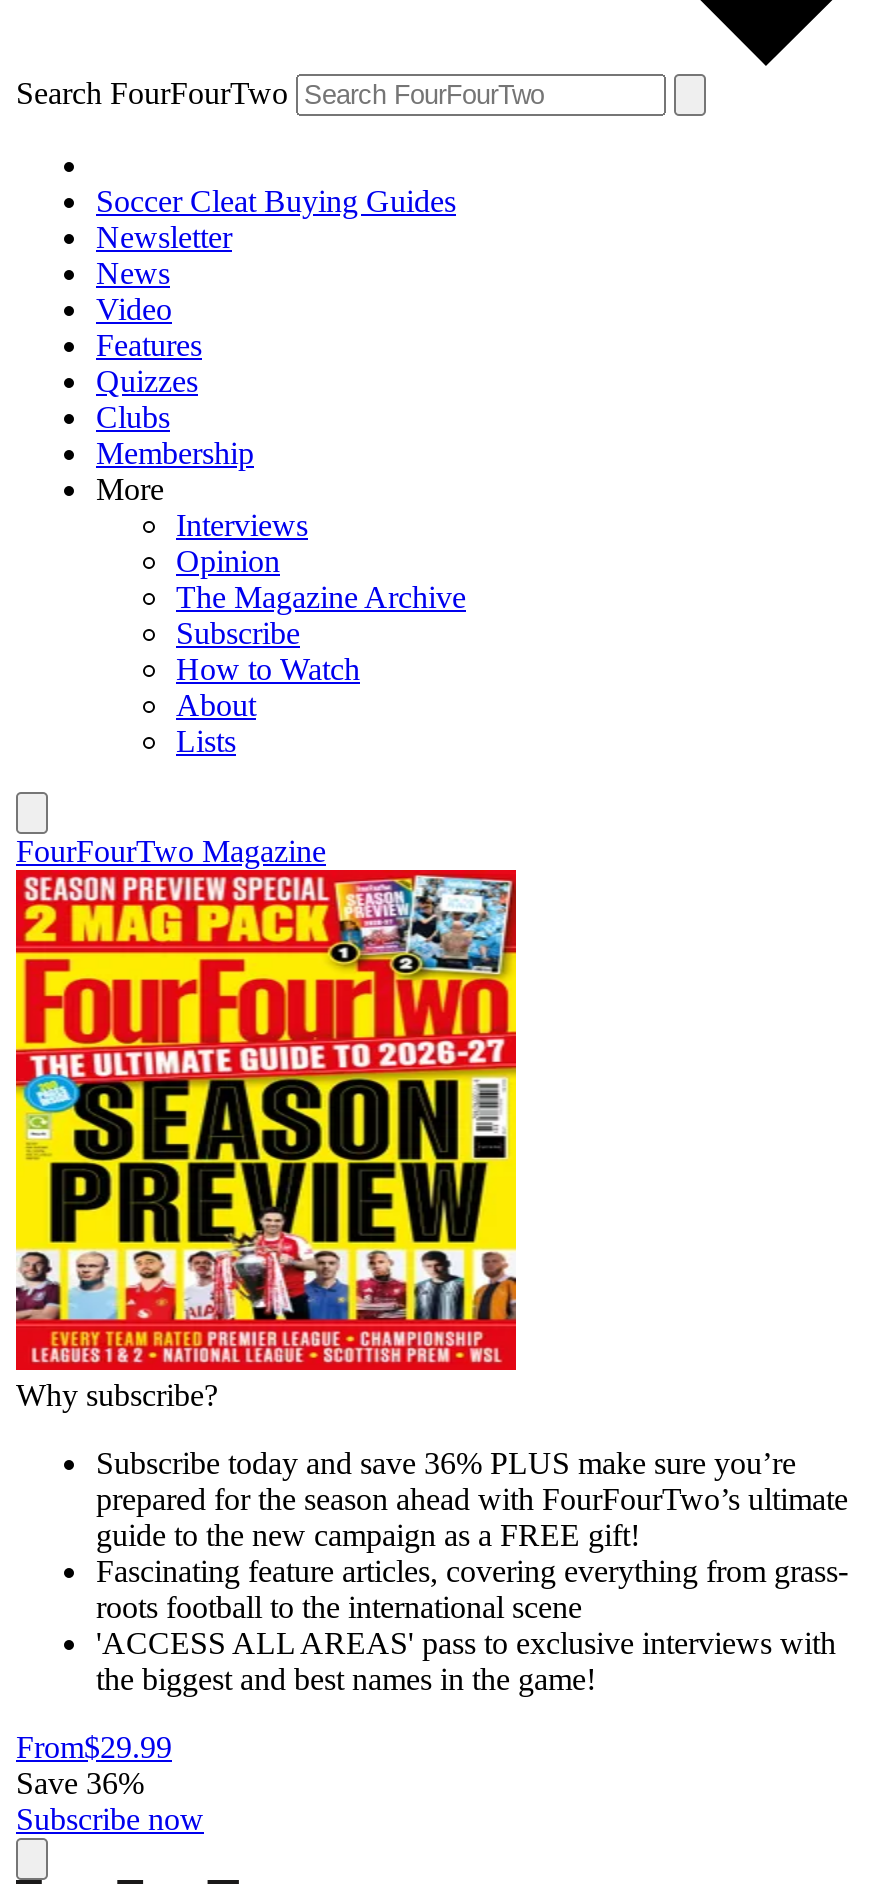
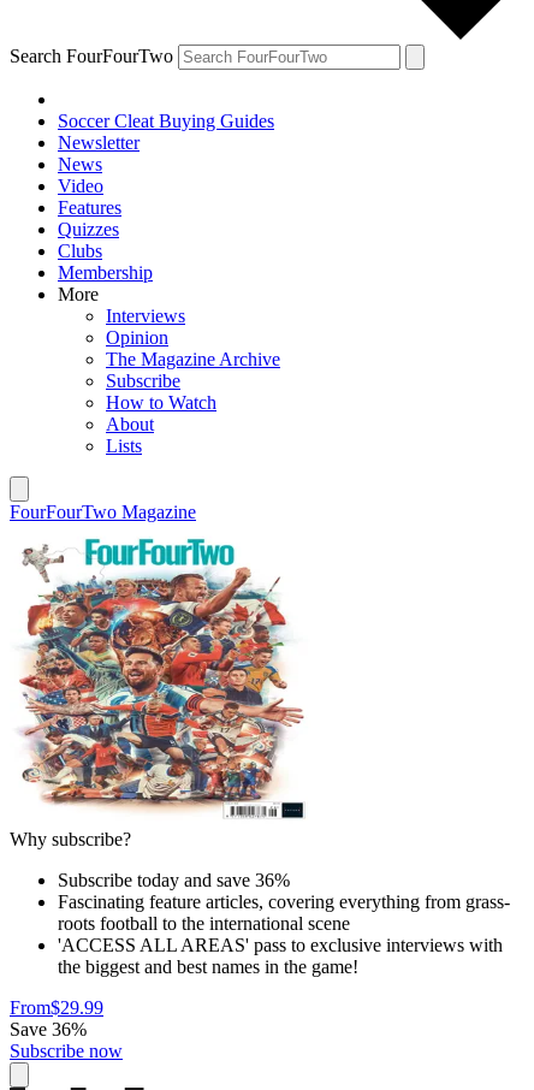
- [image]
- Subscribe today and save 36% PLUS make sure you’re
- prepared for the season ahead with FourFourTwo’s ultimate
- guide to the new campaign as a FREE gift!
+ [image]
+ Subscribe today and save 36%
